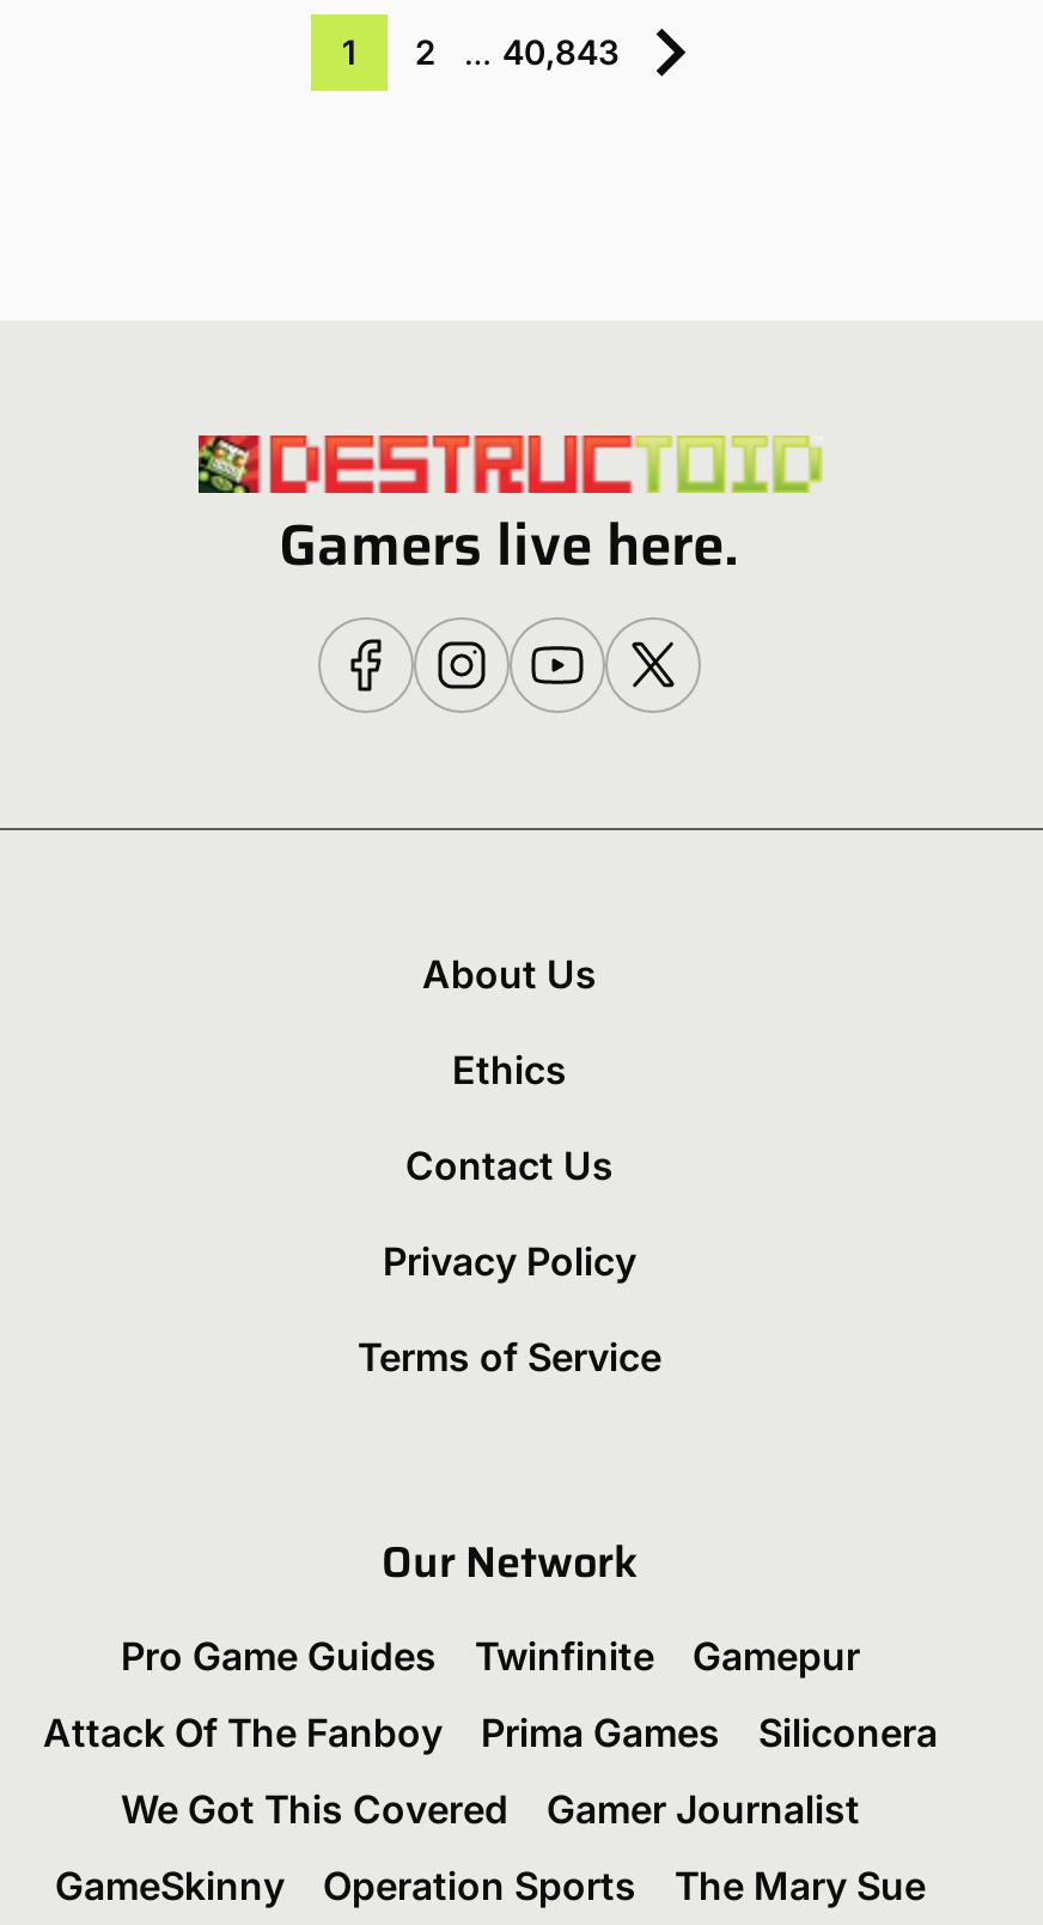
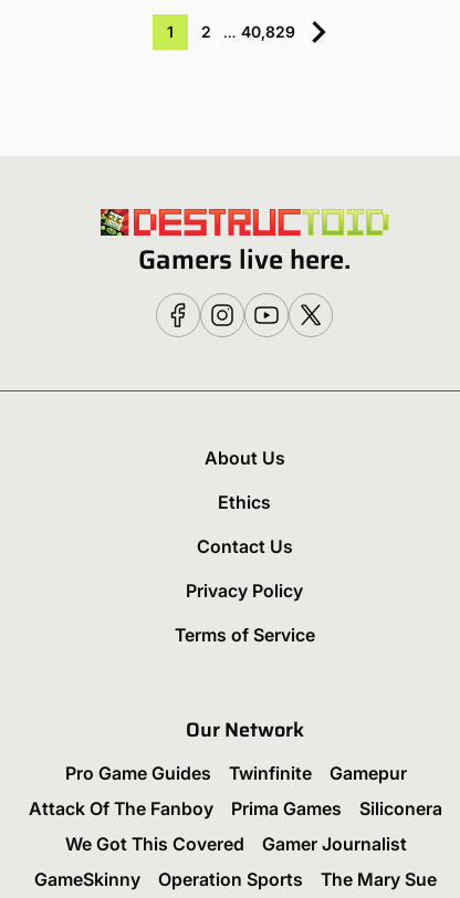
- 1 2 … 40,843
+ 1 2 … 40,829
